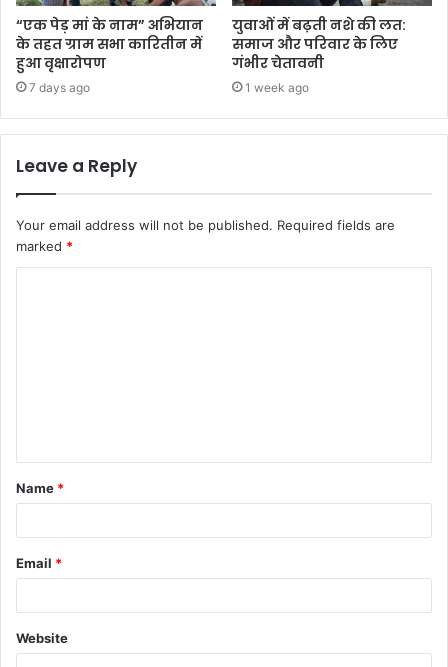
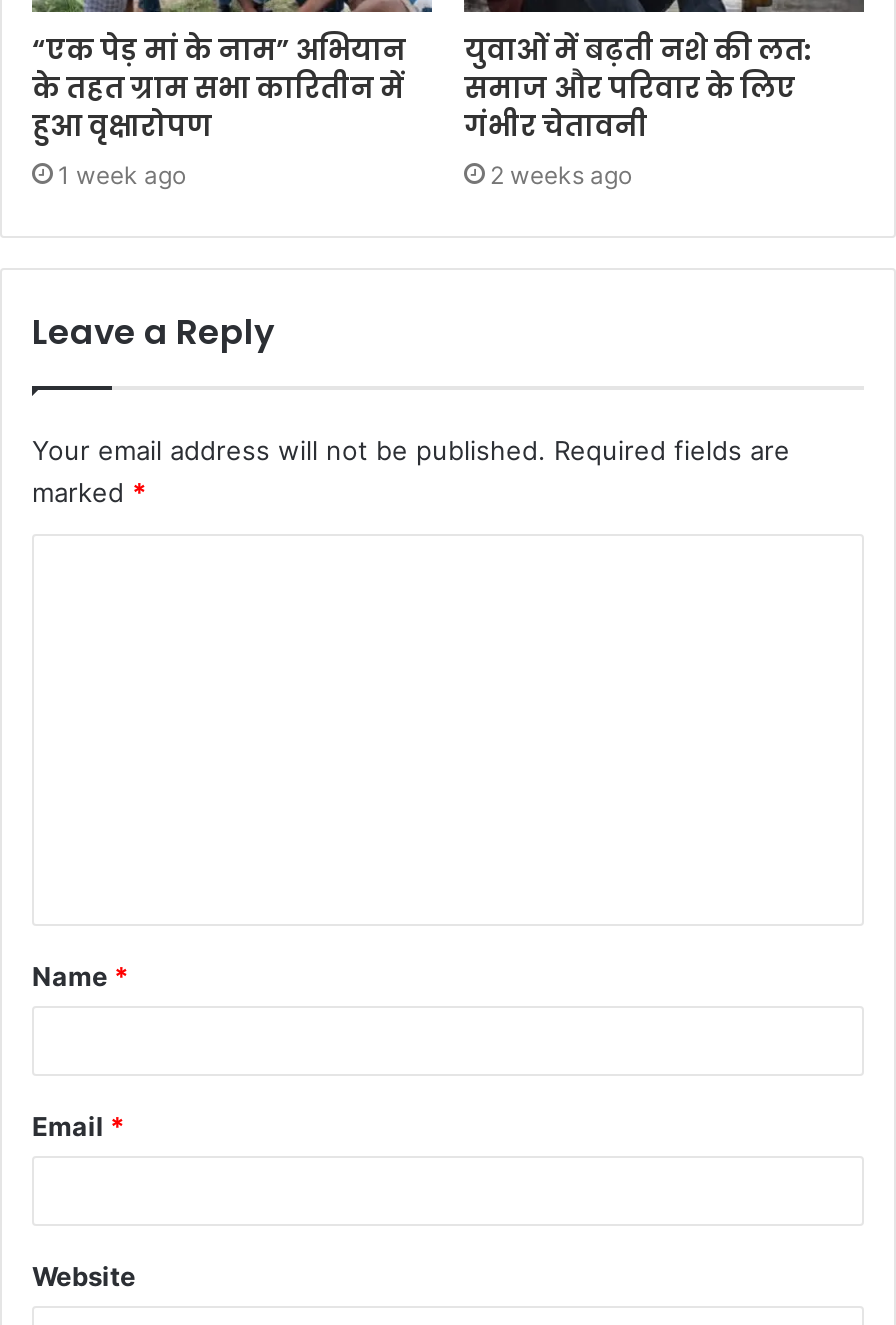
- 7 days ago
+ 1 week ago

- 1 week ago
+ 2 weeks ago
